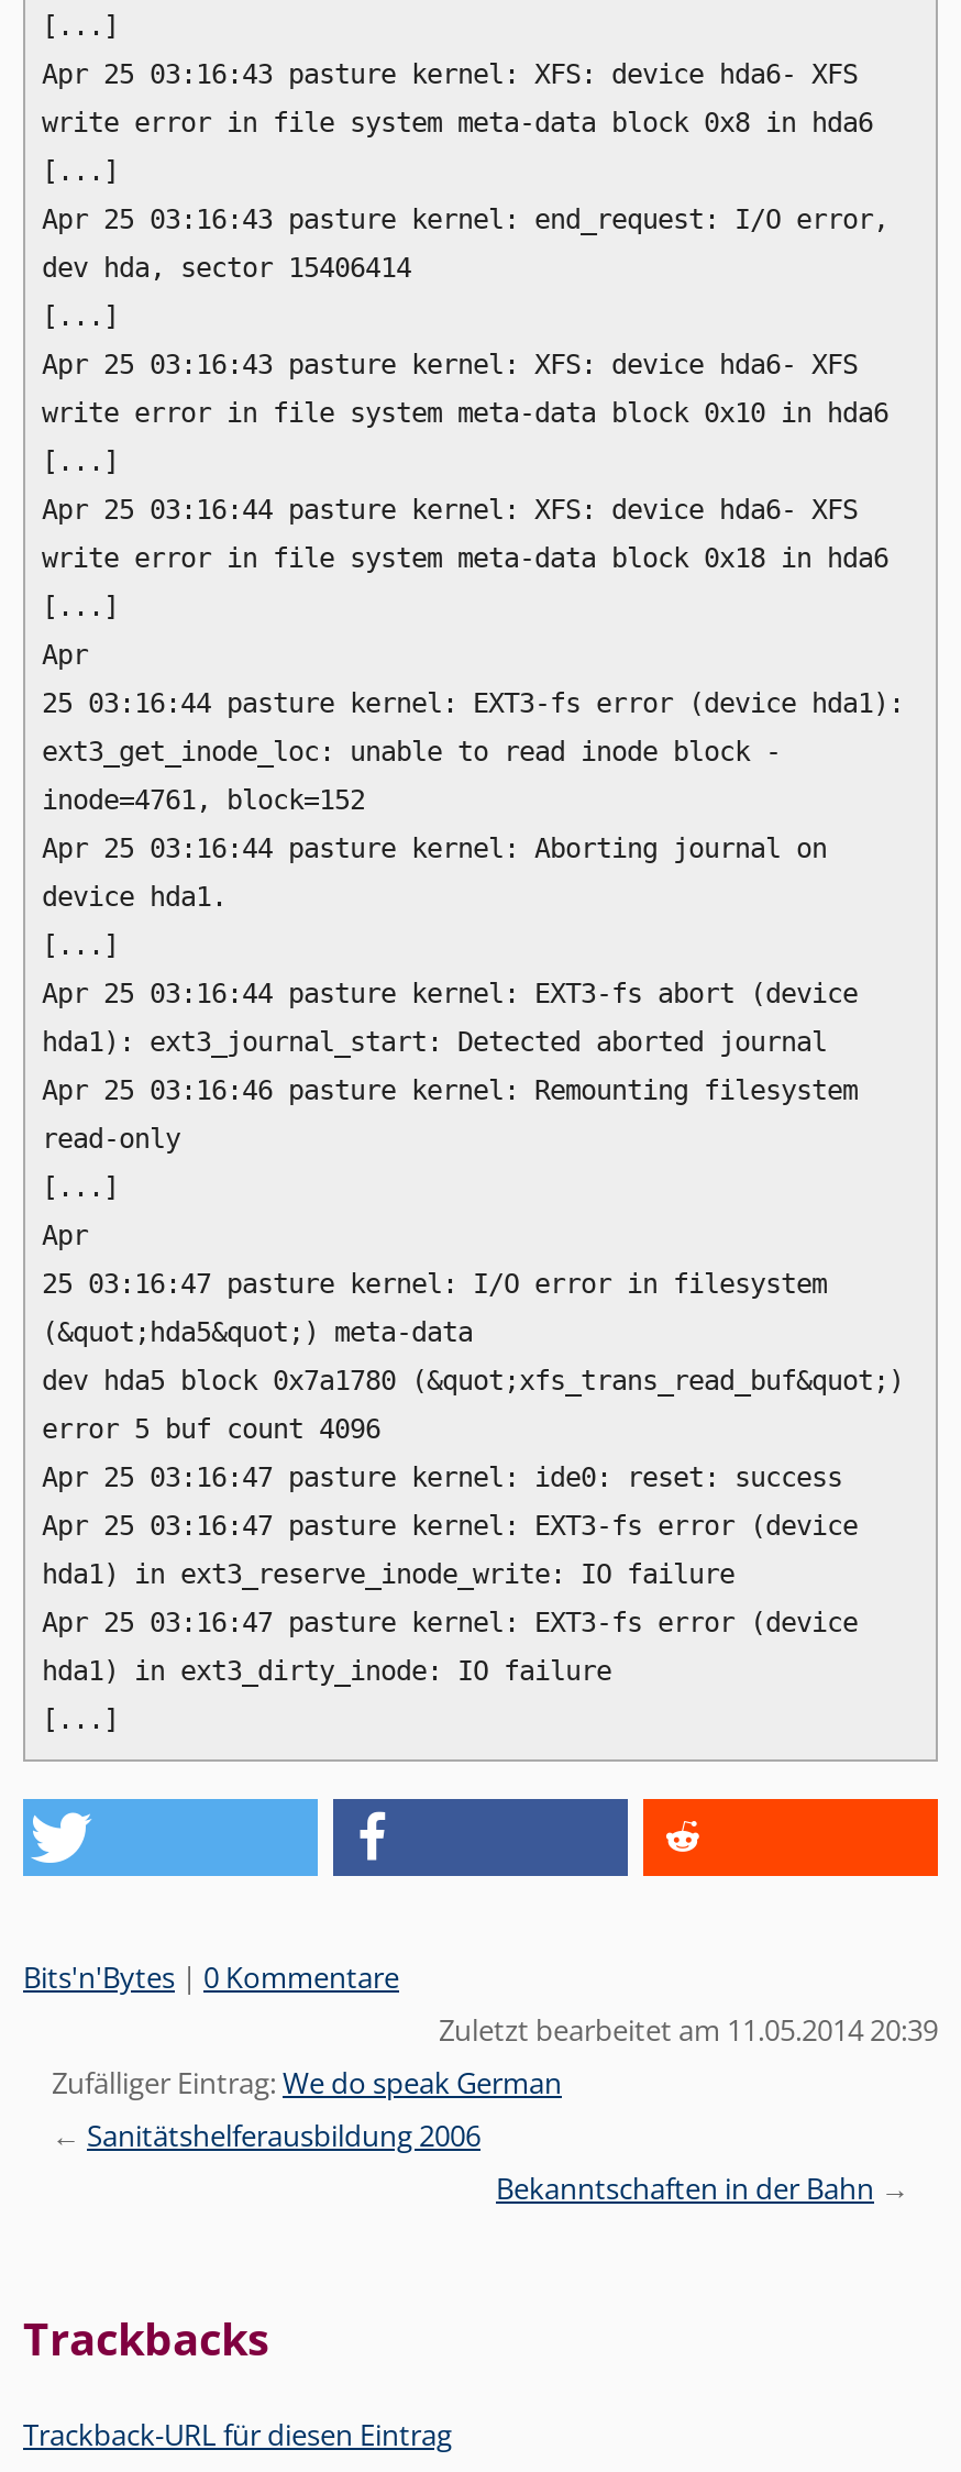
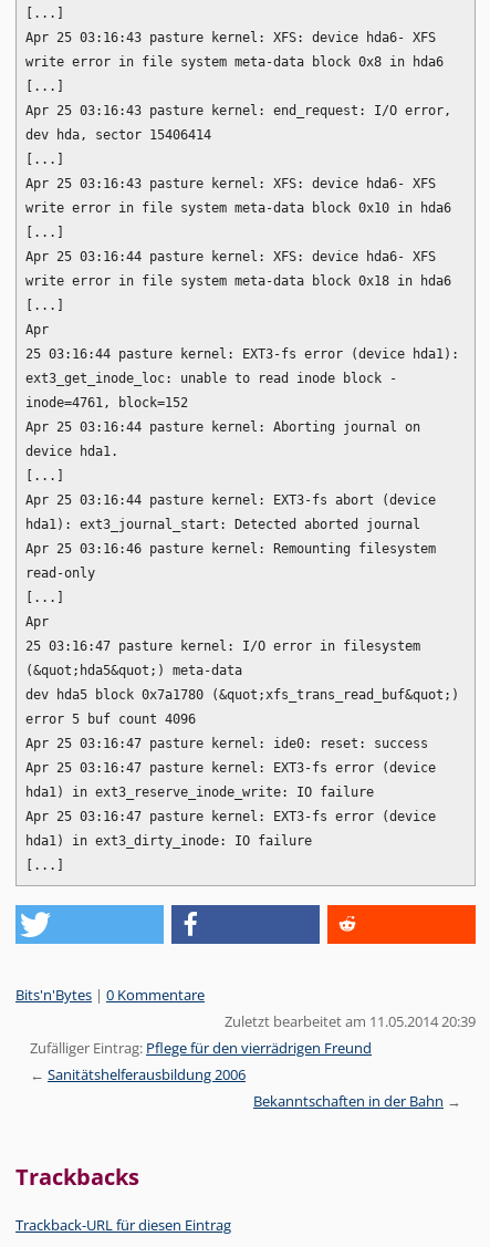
- Zufälliger Eintrag: We do speak German
+ Zufälliger Eintrag: Pflege für den vierrädrigen Freund
